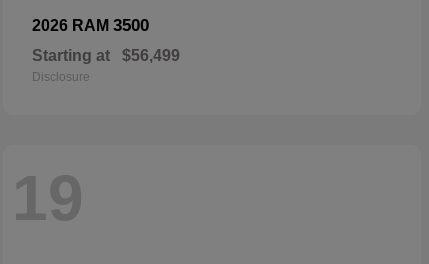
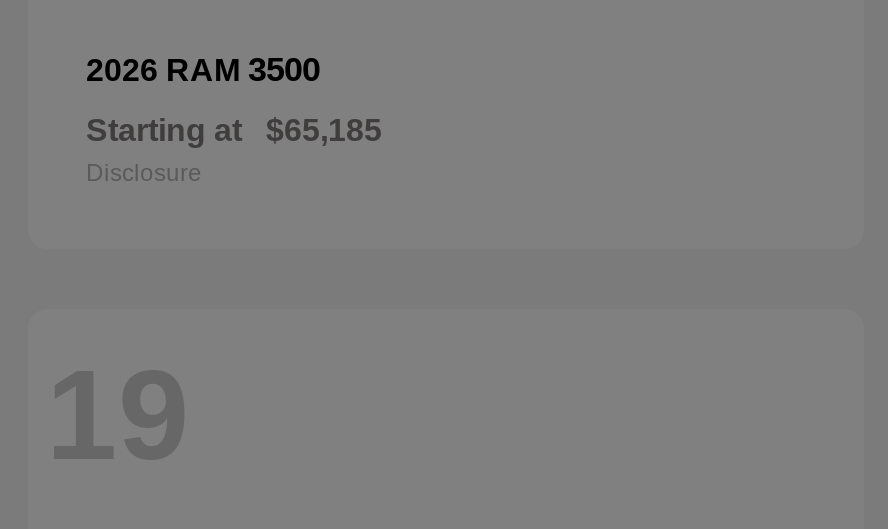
- Starting at $56,499
+ Starting at $65,185
